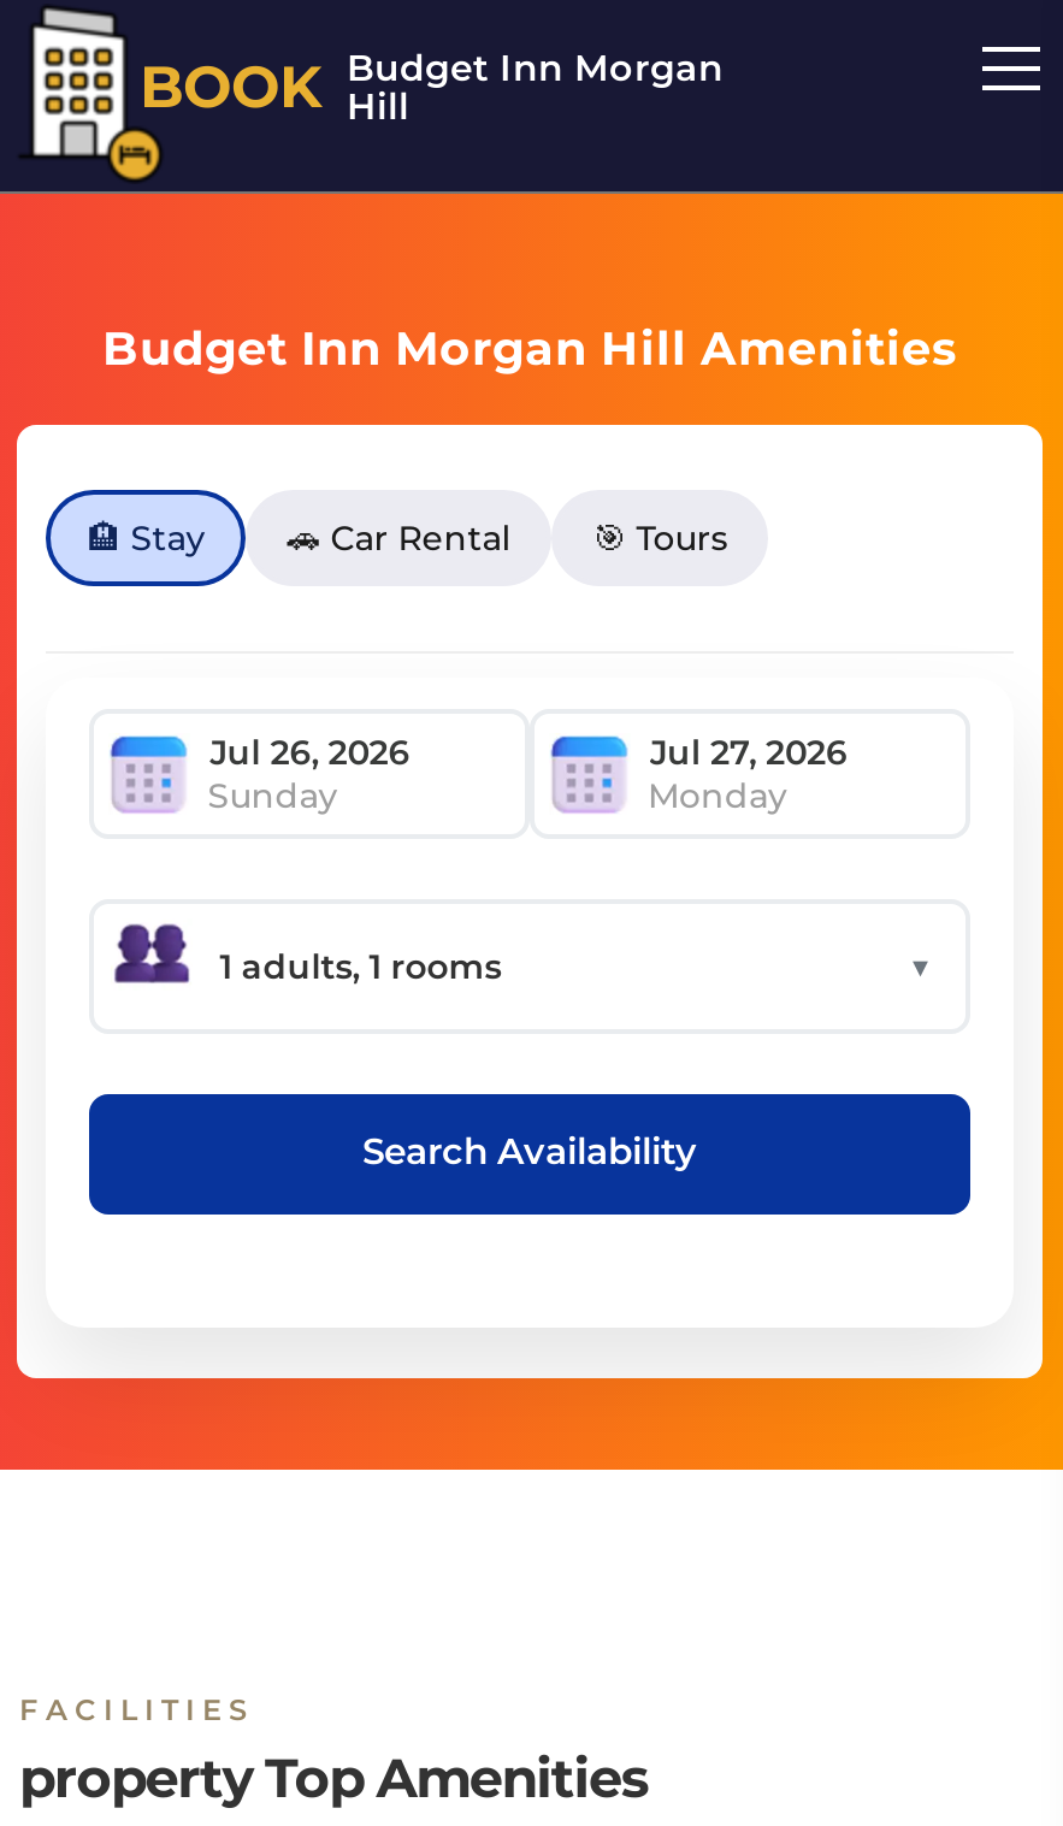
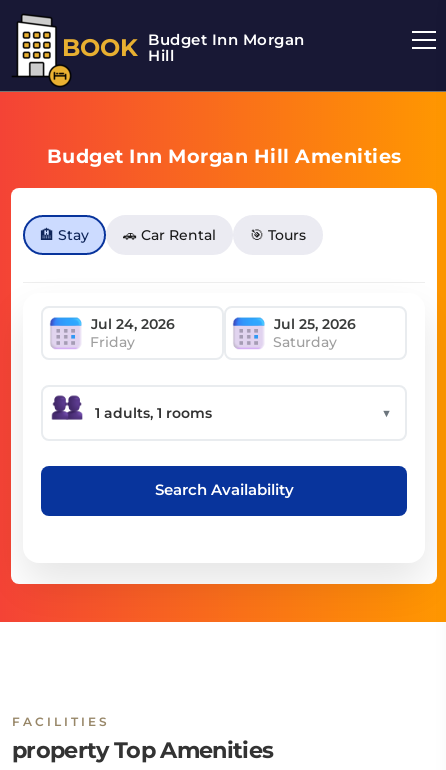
- Sunday
- Monday
+ Friday
+ Saturday
